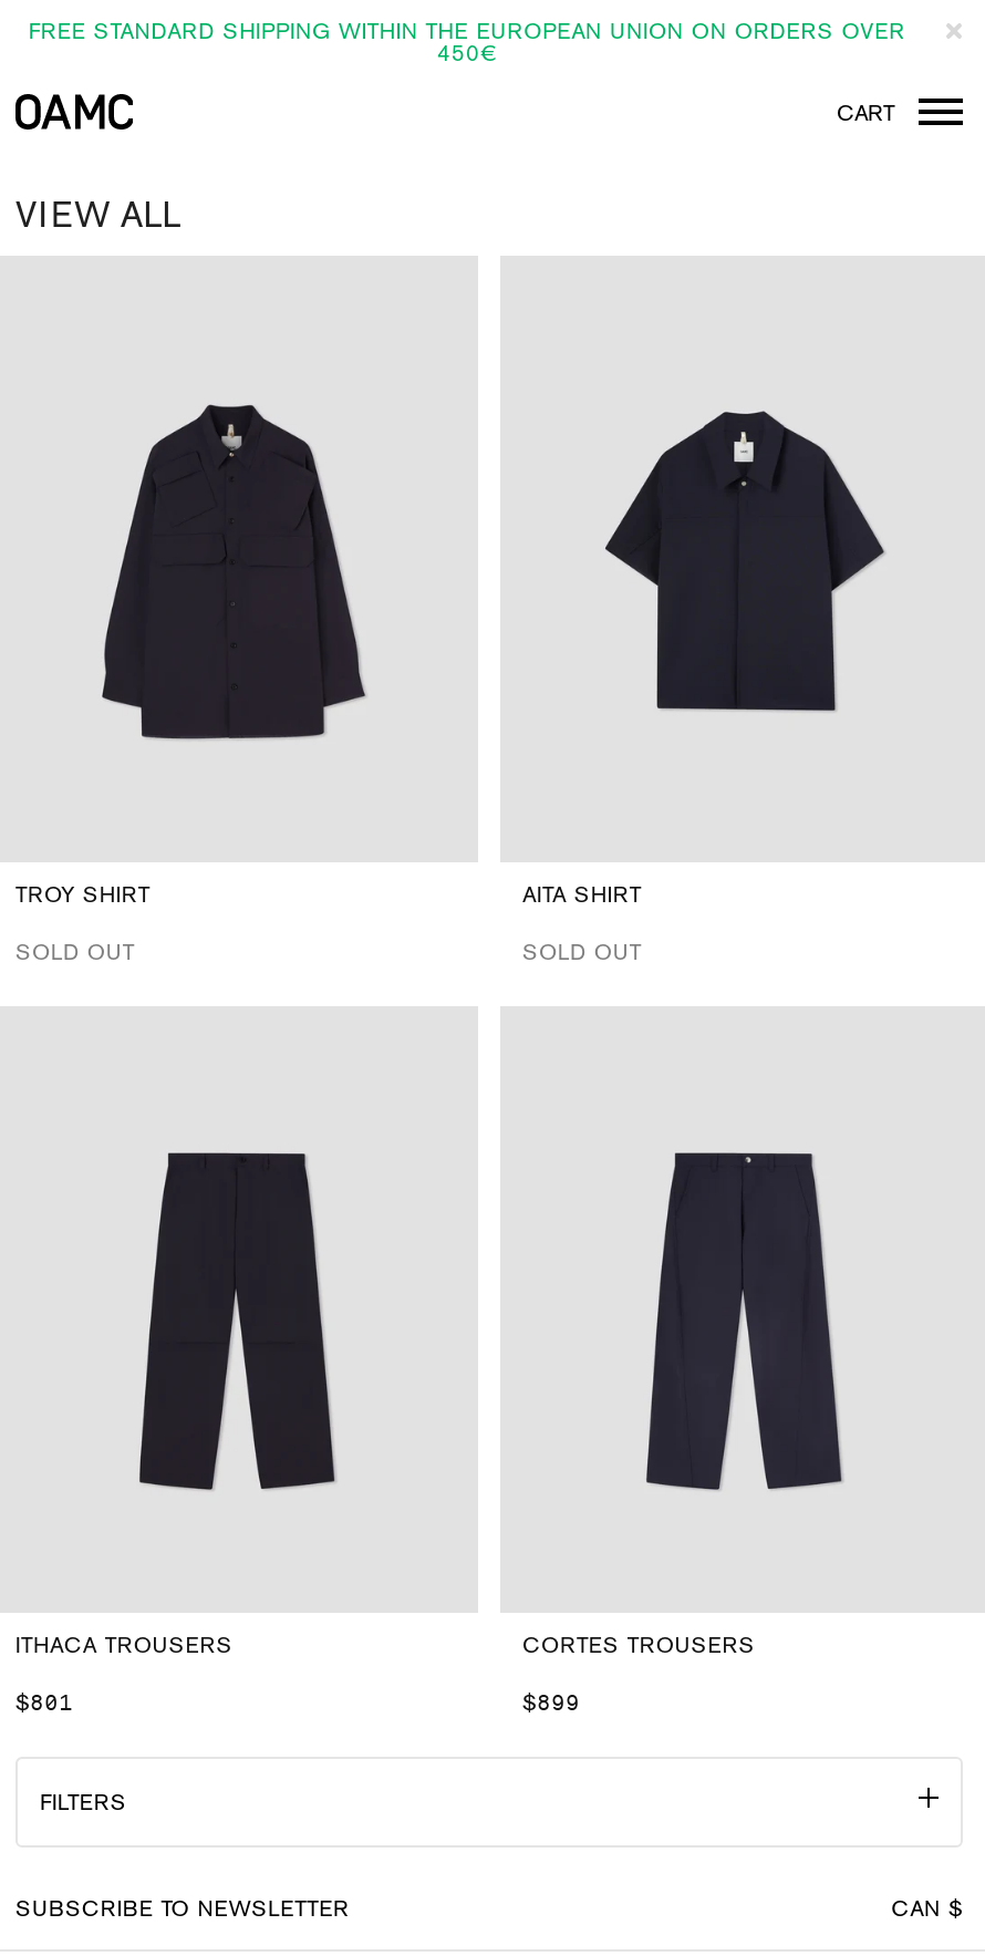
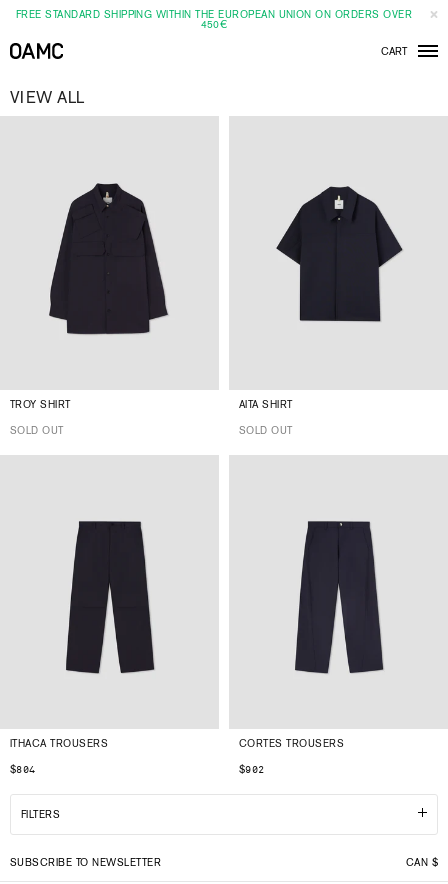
- $801
+ $804

- $899
+ $902
